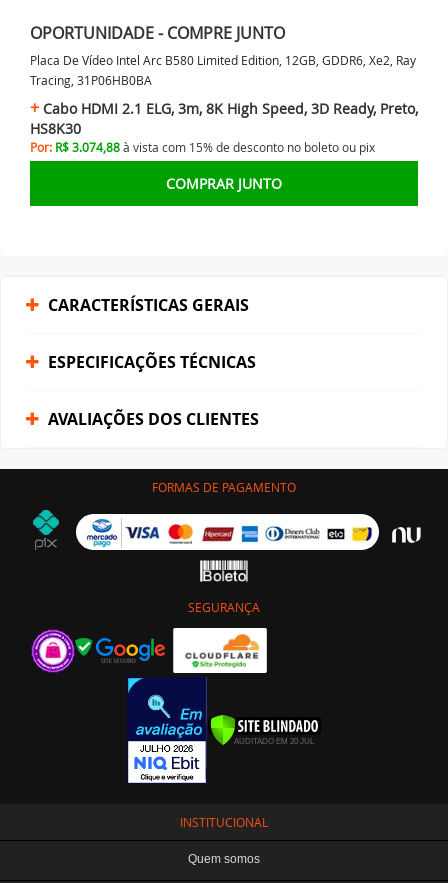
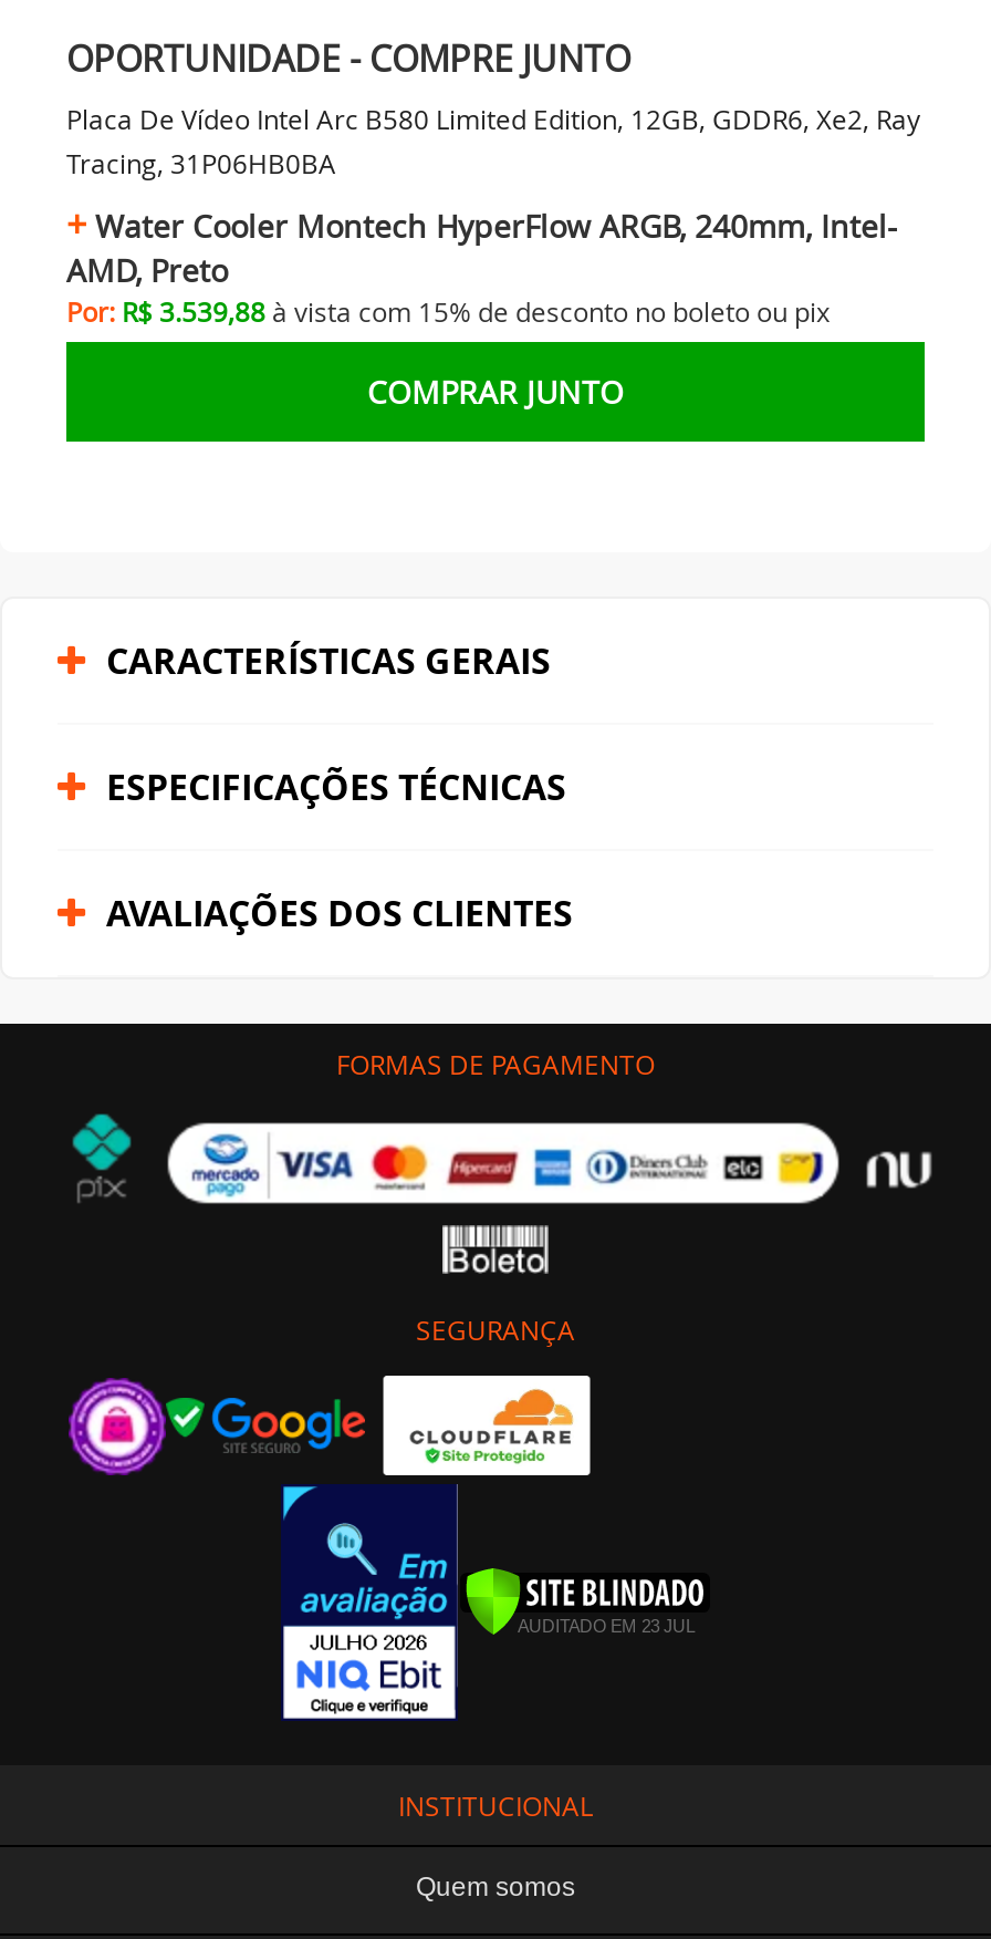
- Cabo HDMI 2.1 ELG, 3m, 8K High Speed, 3D Ready, Preto,
- HS8K30
- Por: R$ 3.074,88 à vista com 15% de desconto no boleto ou pix
+ Water Cooler Montech HyperFlow ARGB, 240mm, Intel-
+ AMD, Preto
+ Por: R$ 3.539,88 à vista com 15% de desconto no boleto ou pix
